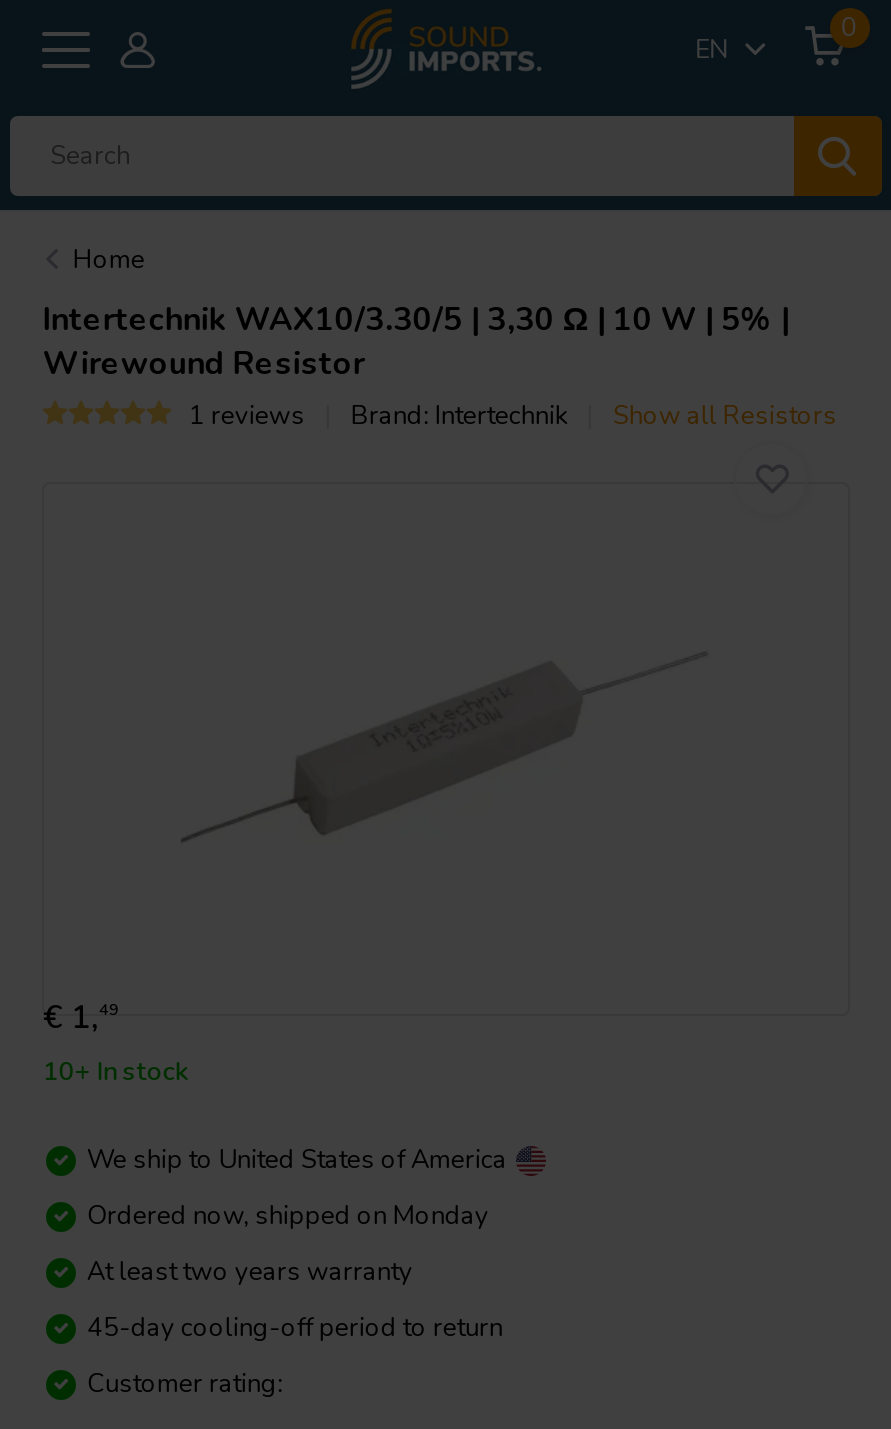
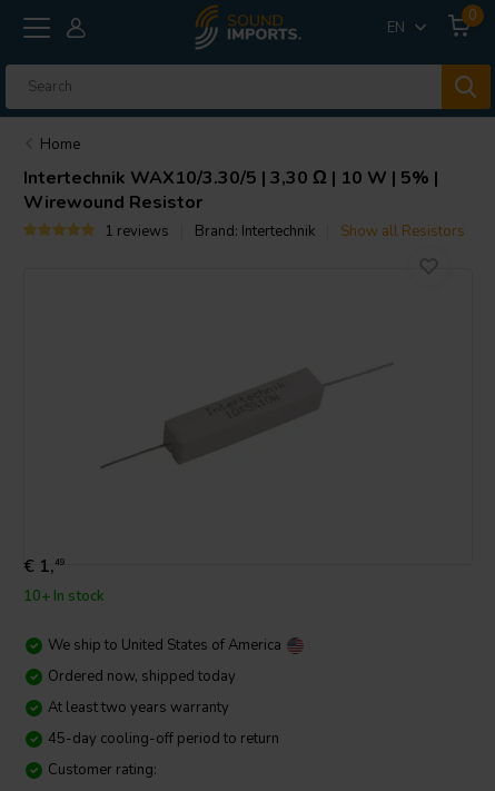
- Ordered now, shipped on Monday
+ Ordered now, shipped today
